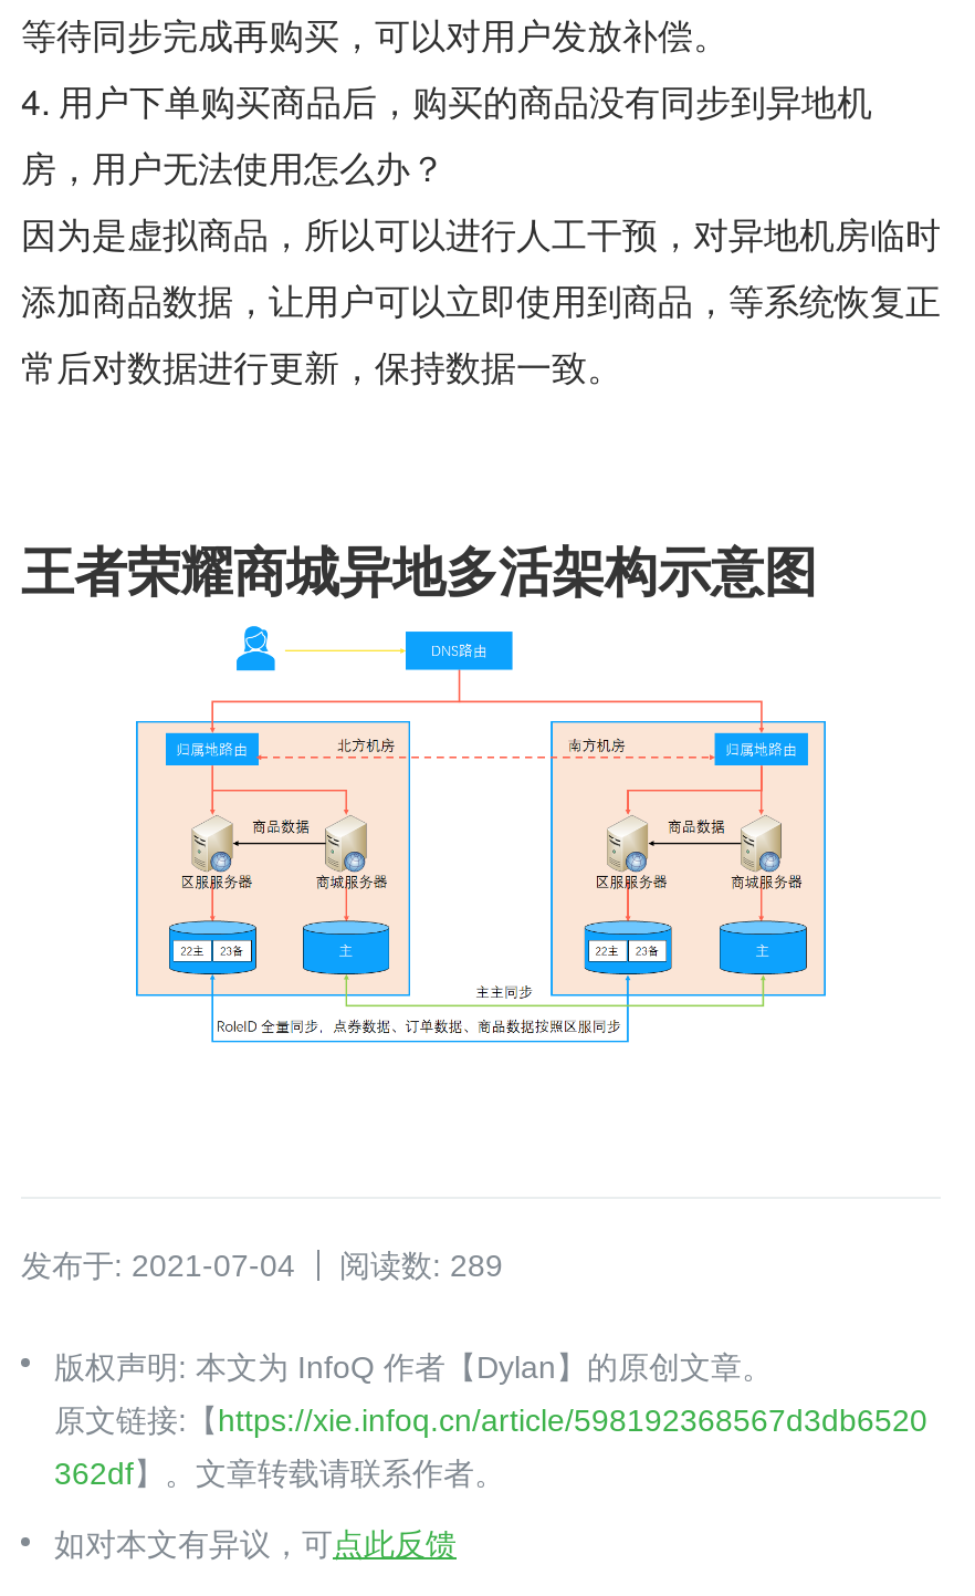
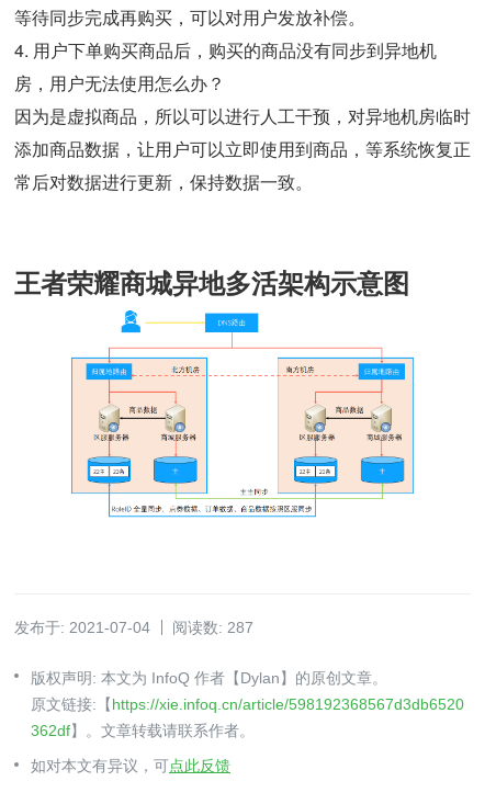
- 发布于: 2021-07-04 阅读数: 289
+ 发布于: 2021-07-04 阅读数: 287
